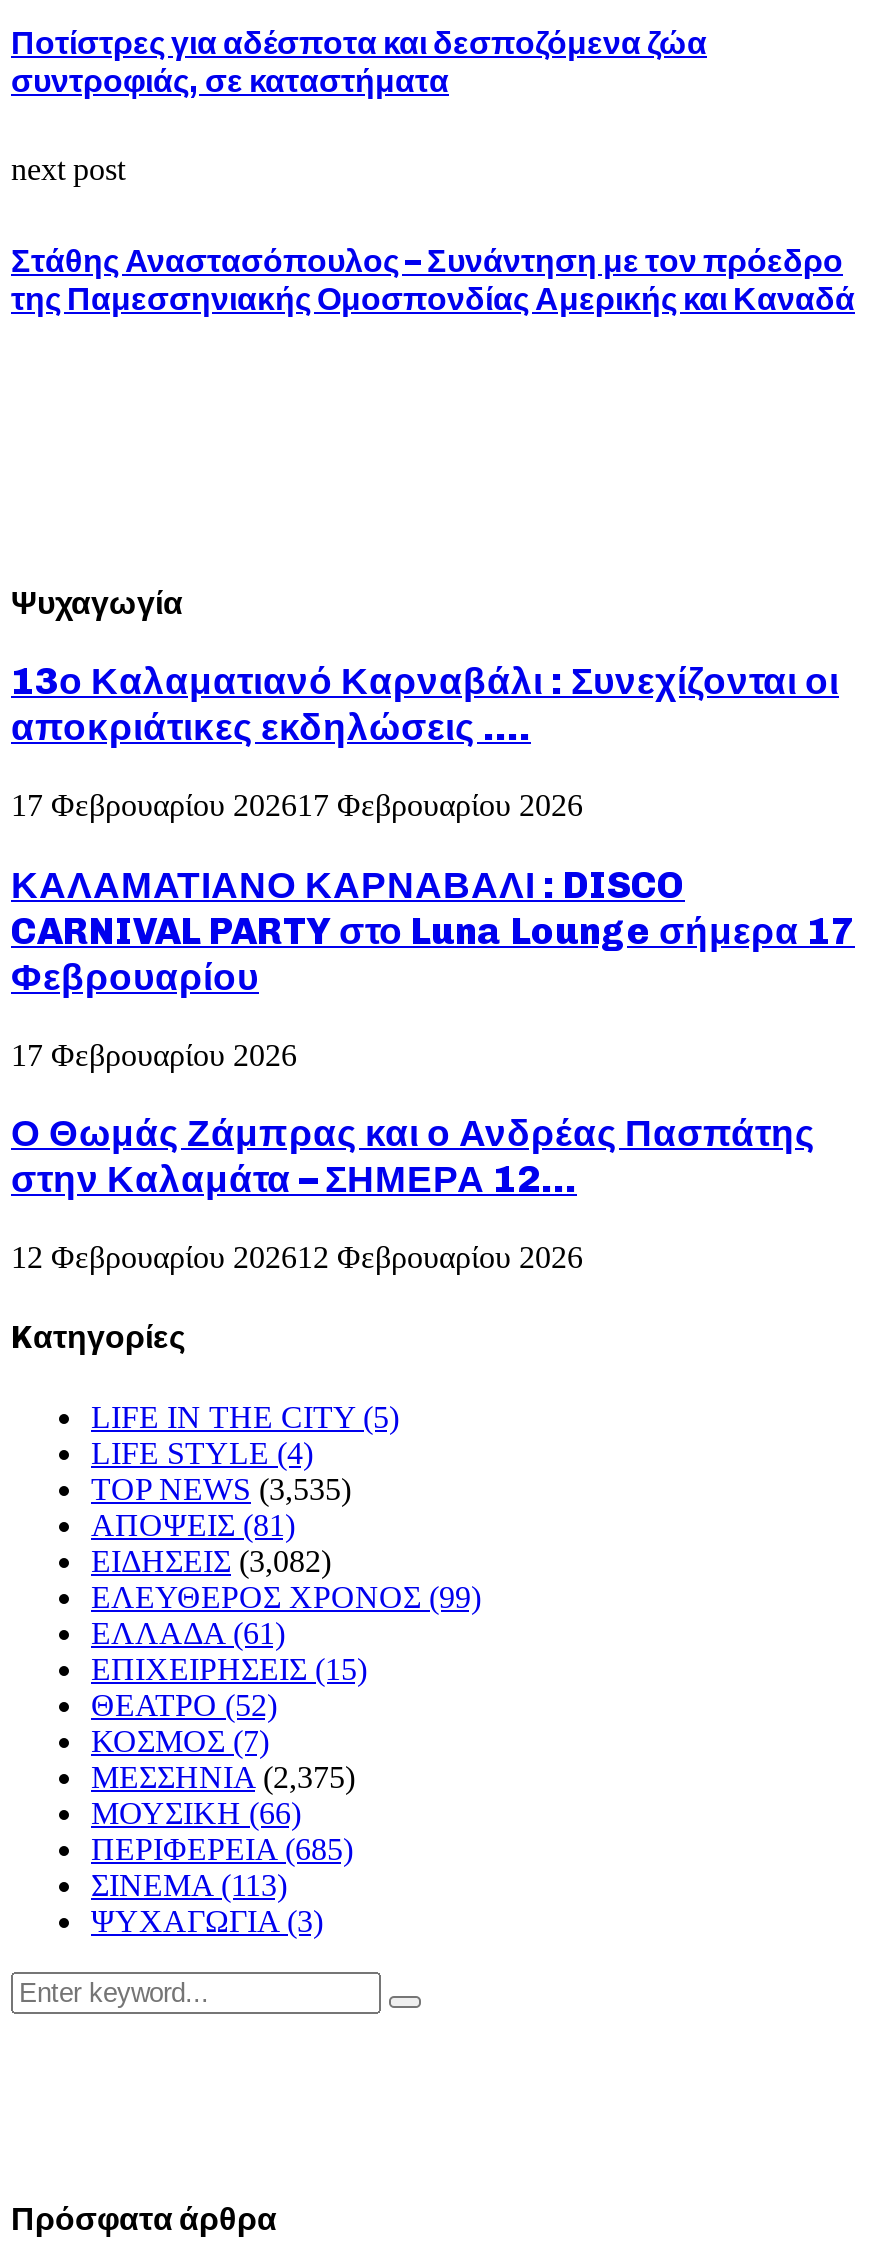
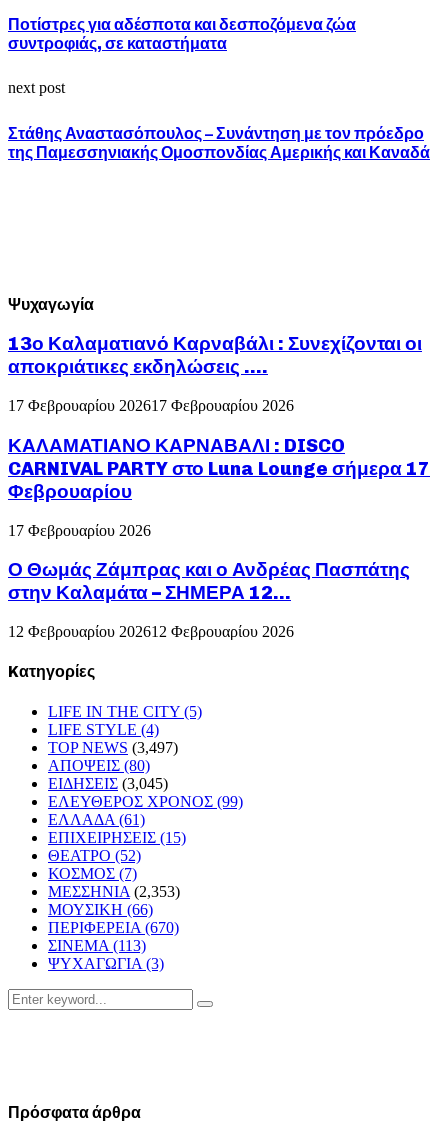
- TOP NEWS (3,535)
+ TOP NEWS (3,497)

- ΑΠΟΨΕΙΣ (81)
+ ΑΠΟΨΕΙΣ (80)

- ΕΙΔΗΣΕΙΣ (3,082)
+ ΕΙΔΗΣΕΙΣ (3,045)

- ΜΕΣΣΗΝΙΑ (2,375)
+ ΜΕΣΣΗΝΙΑ (2,353)

- ΠΕΡΙΦΕΡΕΙΑ (685)
+ ΠΕΡΙΦΕΡΕΙΑ (670)
